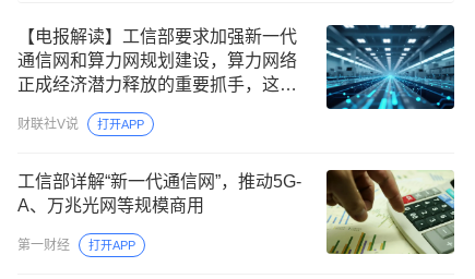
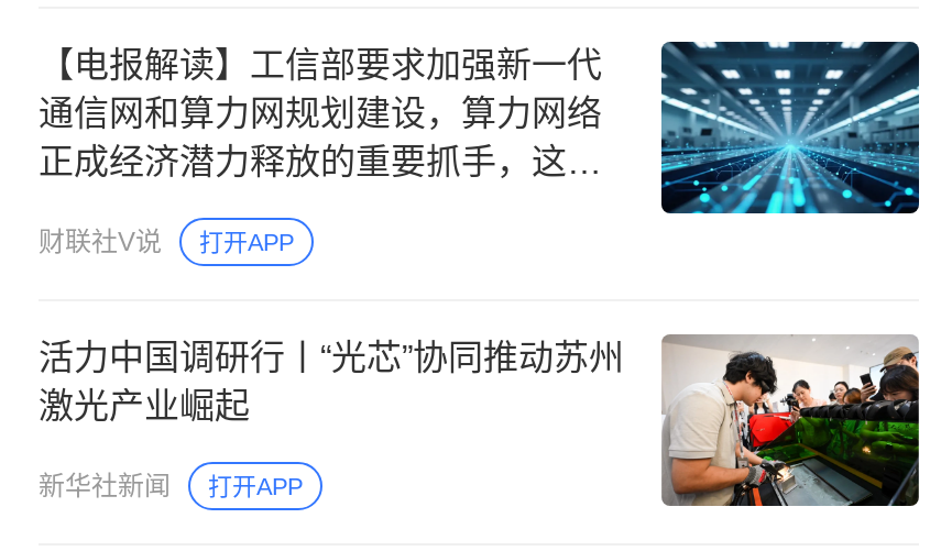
- [image]
- 工信部详解“新一代通信网”，推动5G-
- A、万兆光网等规模商用
+ [image]
+ 活力中国调研行丨“光芯”协同推动苏州
+ 激光产业崛起

- 第一财经
+ 新华社新闻
